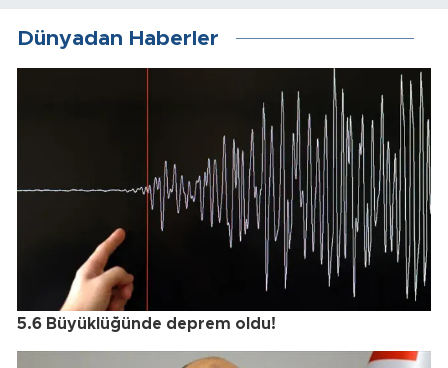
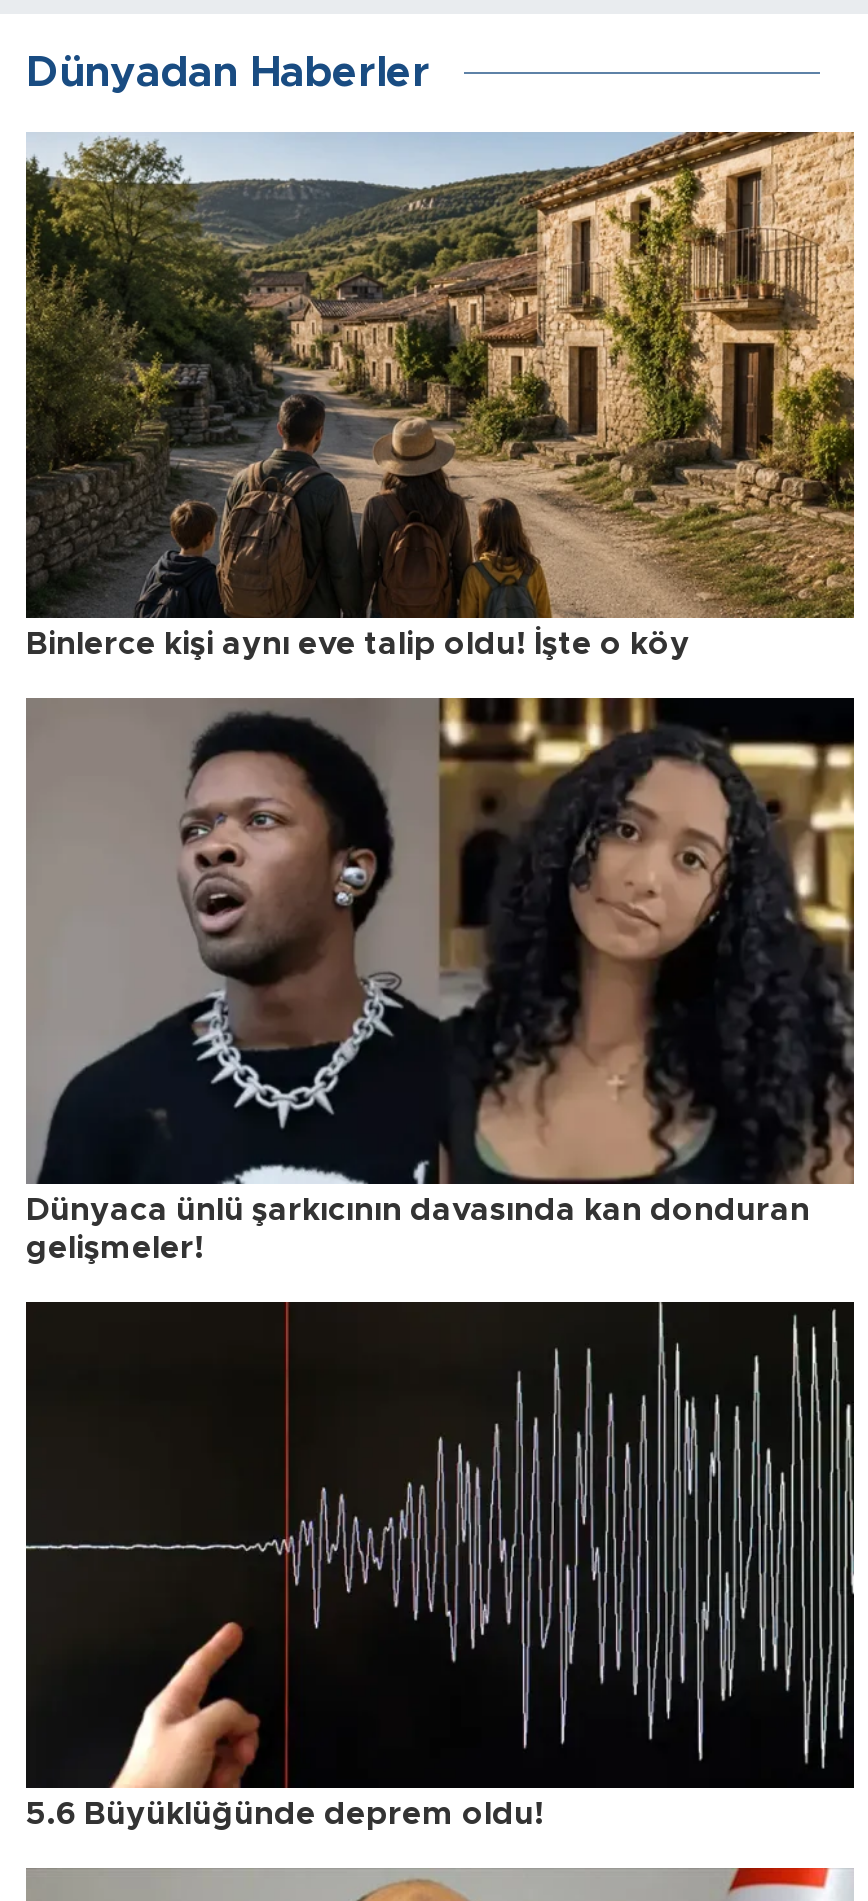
+ [image]
+ Binlerce kişi aynı eve talip oldu! İşte o köy

+ [image]
+ Dünyaca ünlü şarkıcının davasında kan donduran
+ gelişmeler!
